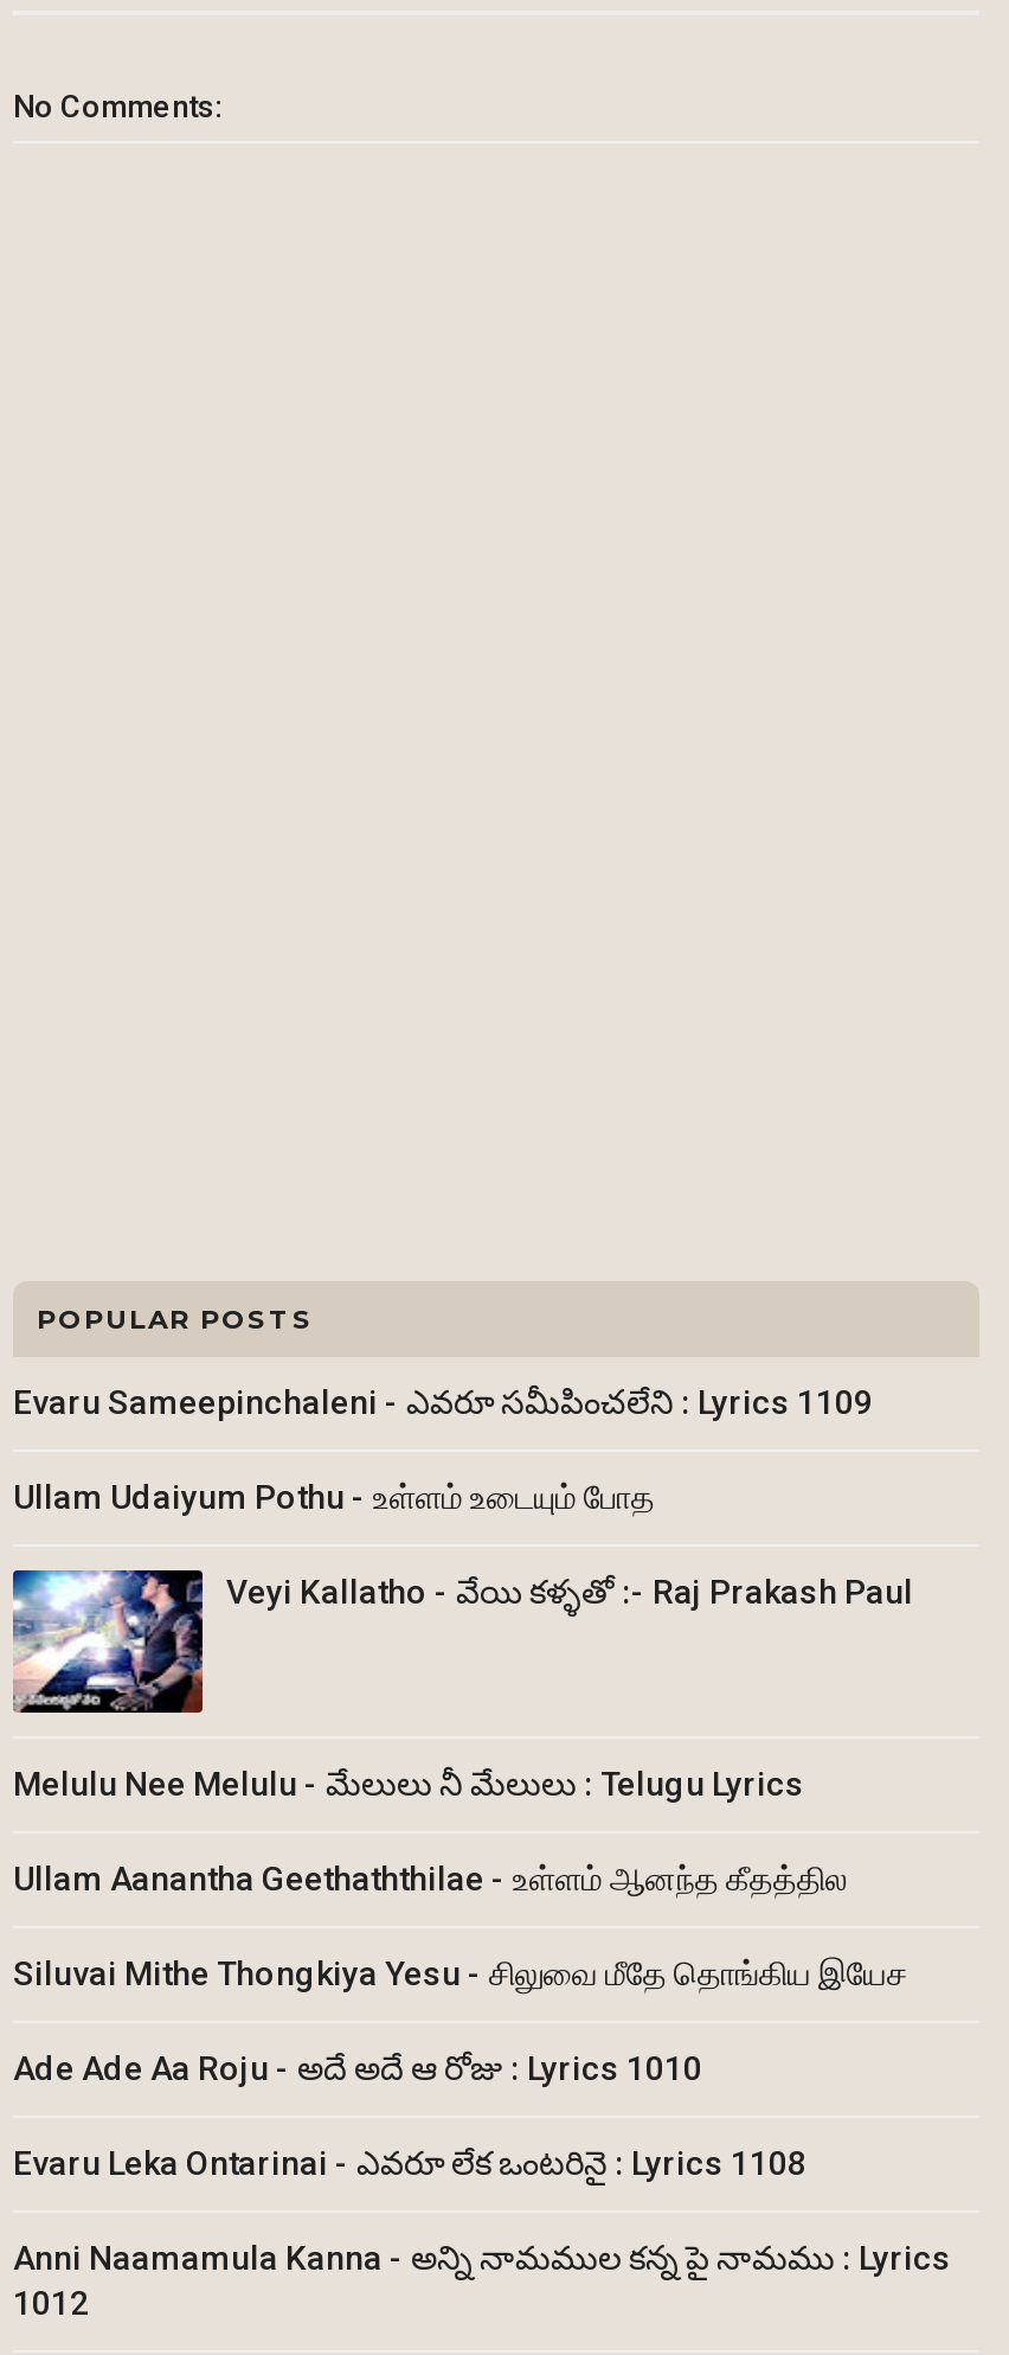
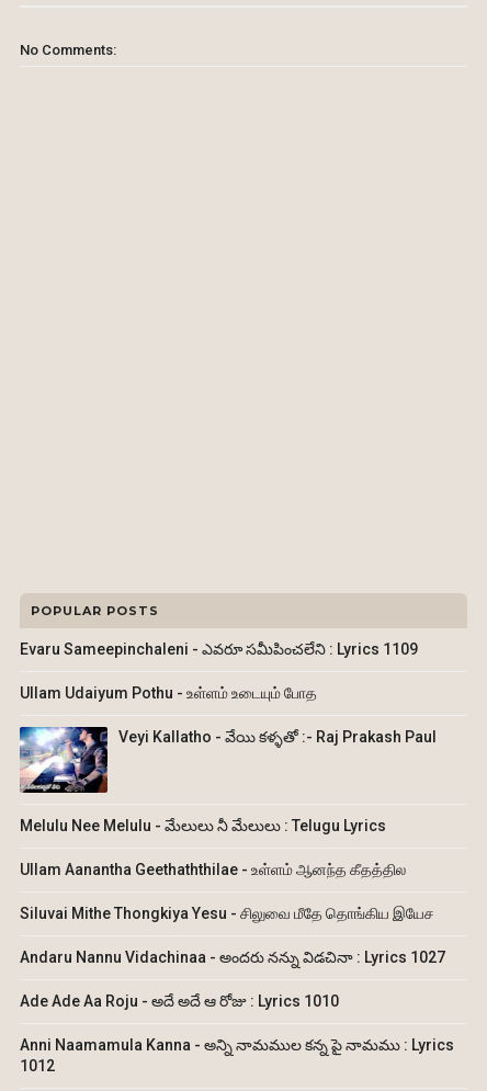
+ Andaru Nannu Vidachinaa - అందరు నన్ను విడచినా : Lyrics 1027

moved down: Ade Ade Aa Roju - అదే అదే ఆ రోజు : Lyrics 1010

- Evaru Leka Ontarinai - ఎవరూ లేక ఒంటరినై : Lyrics 1108
